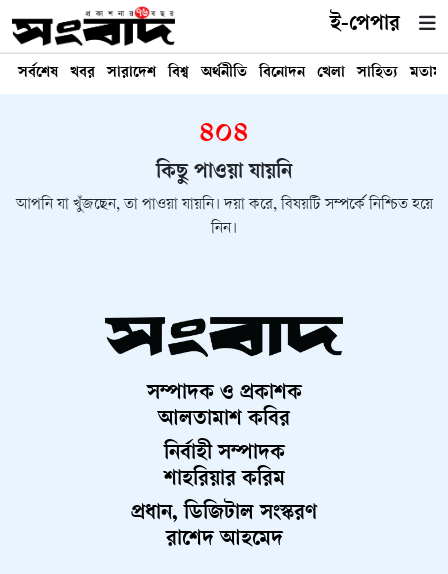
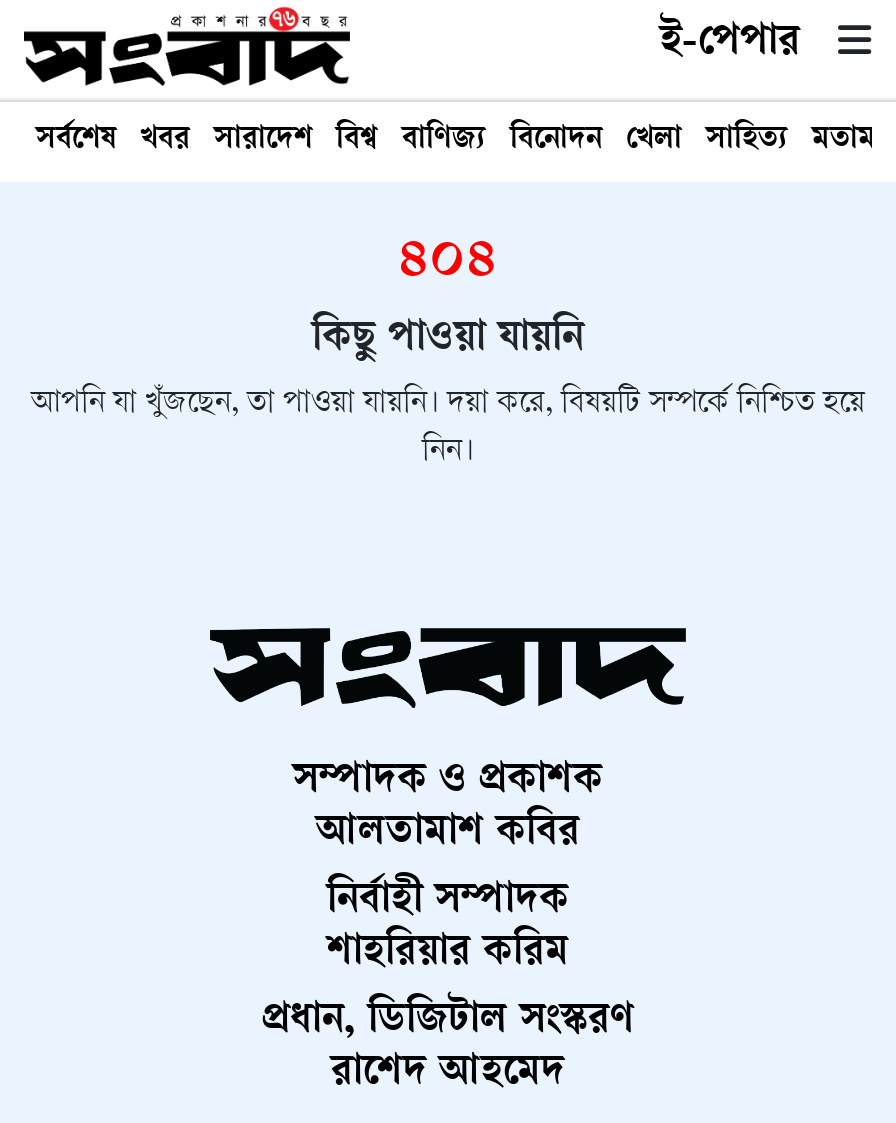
- অর্থনীতি
+ বাণিজ্য
